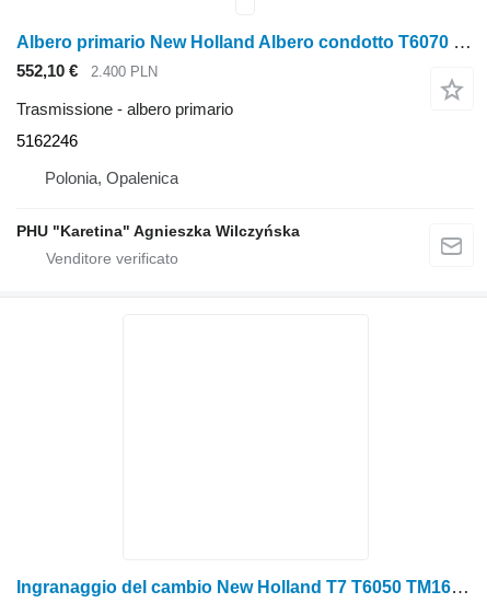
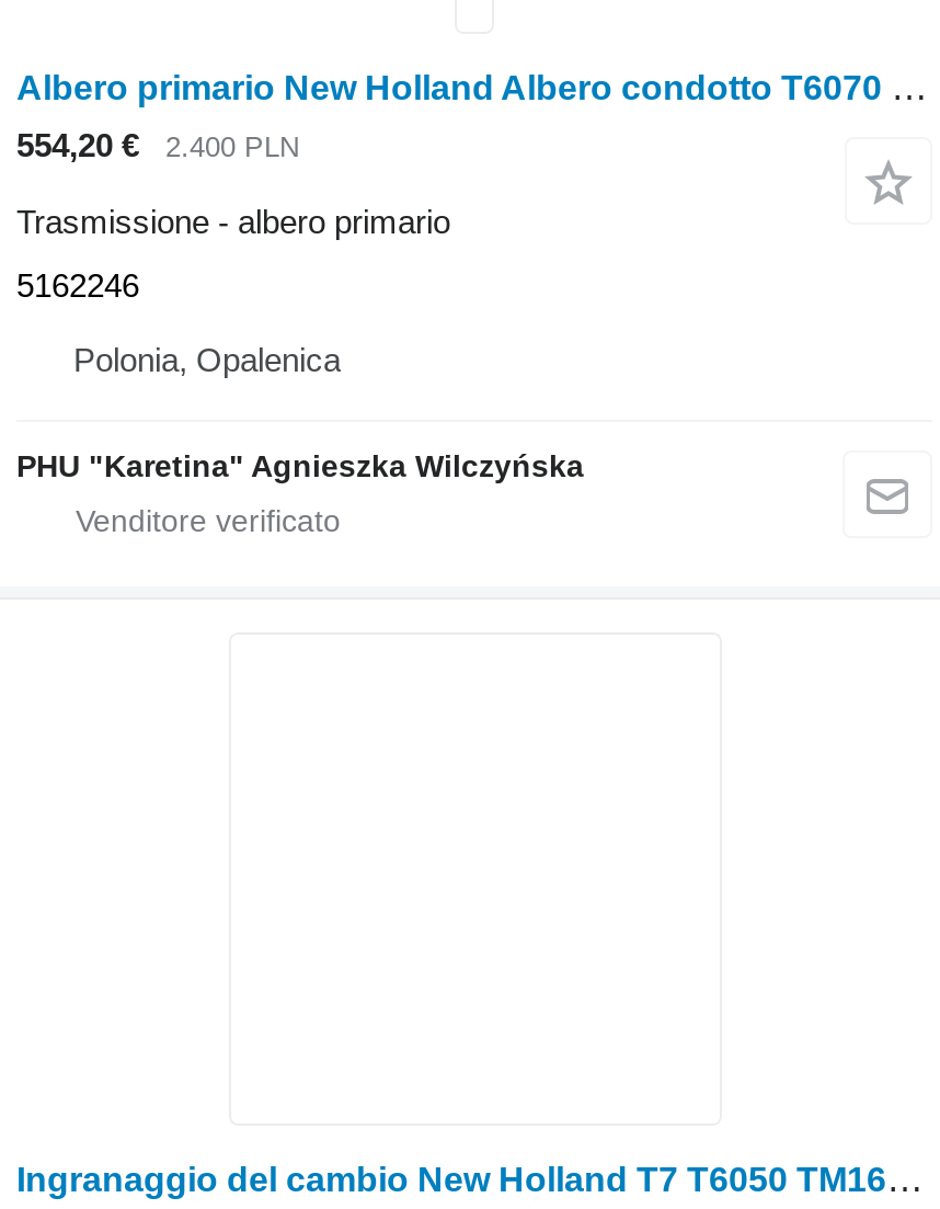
- 552,10 € 2.400 PLN
+ 554,20 € 2.400 PLN
